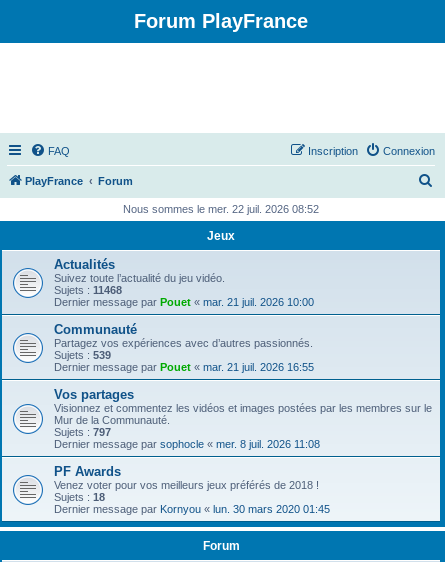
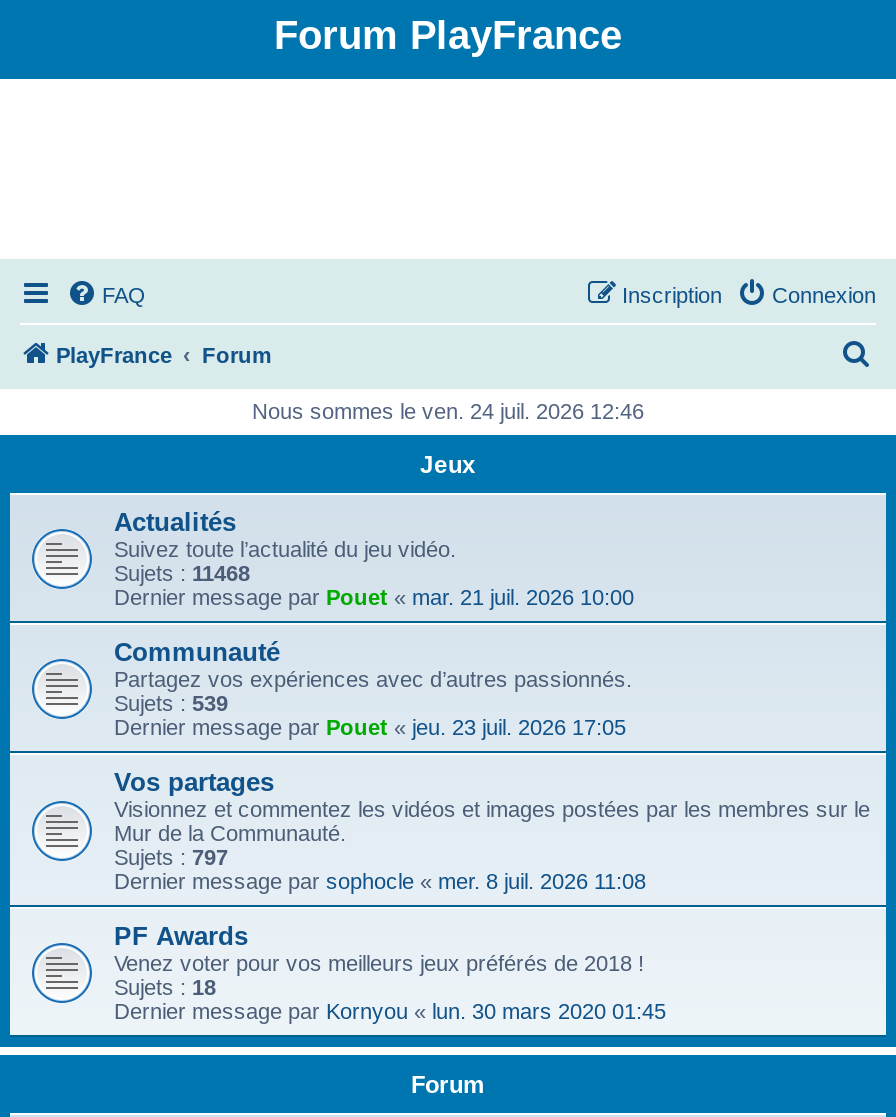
- Nous sommes le mer. 22 juil. 2026 08:52
+ Nous sommes le ven. 24 juil. 2026 12:46

- Dernier message par Pouet «mar. 21 juil. 2026 16:55
+ Dernier message par Pouet «jeu. 23 juil. 2026 17:05
